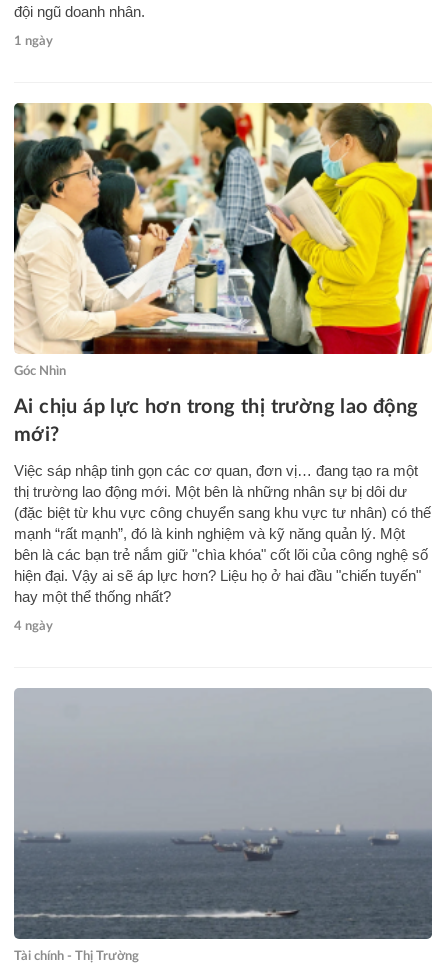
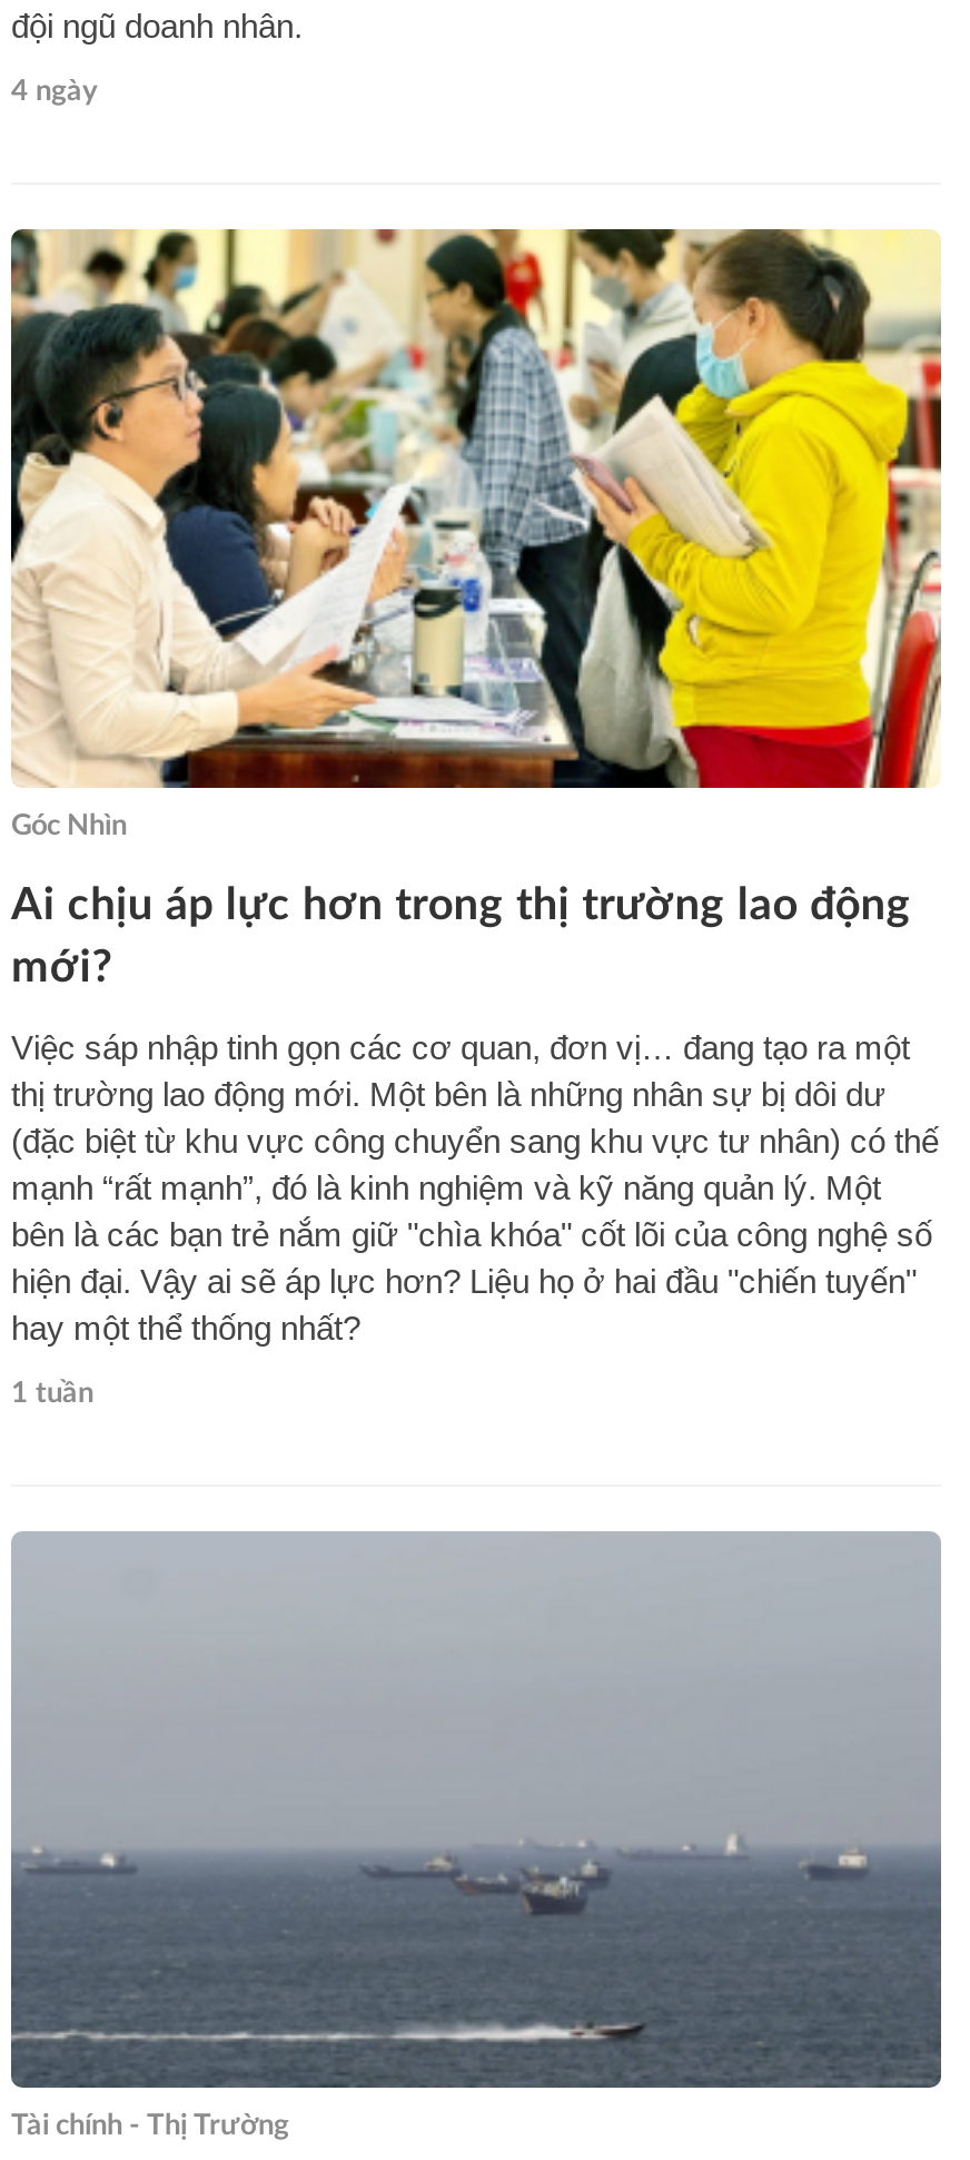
- 1 ngày
+ 4 ngày

- 4 ngày
+ 1 tuần
